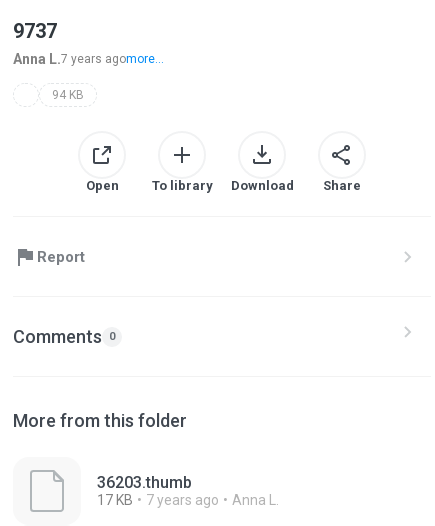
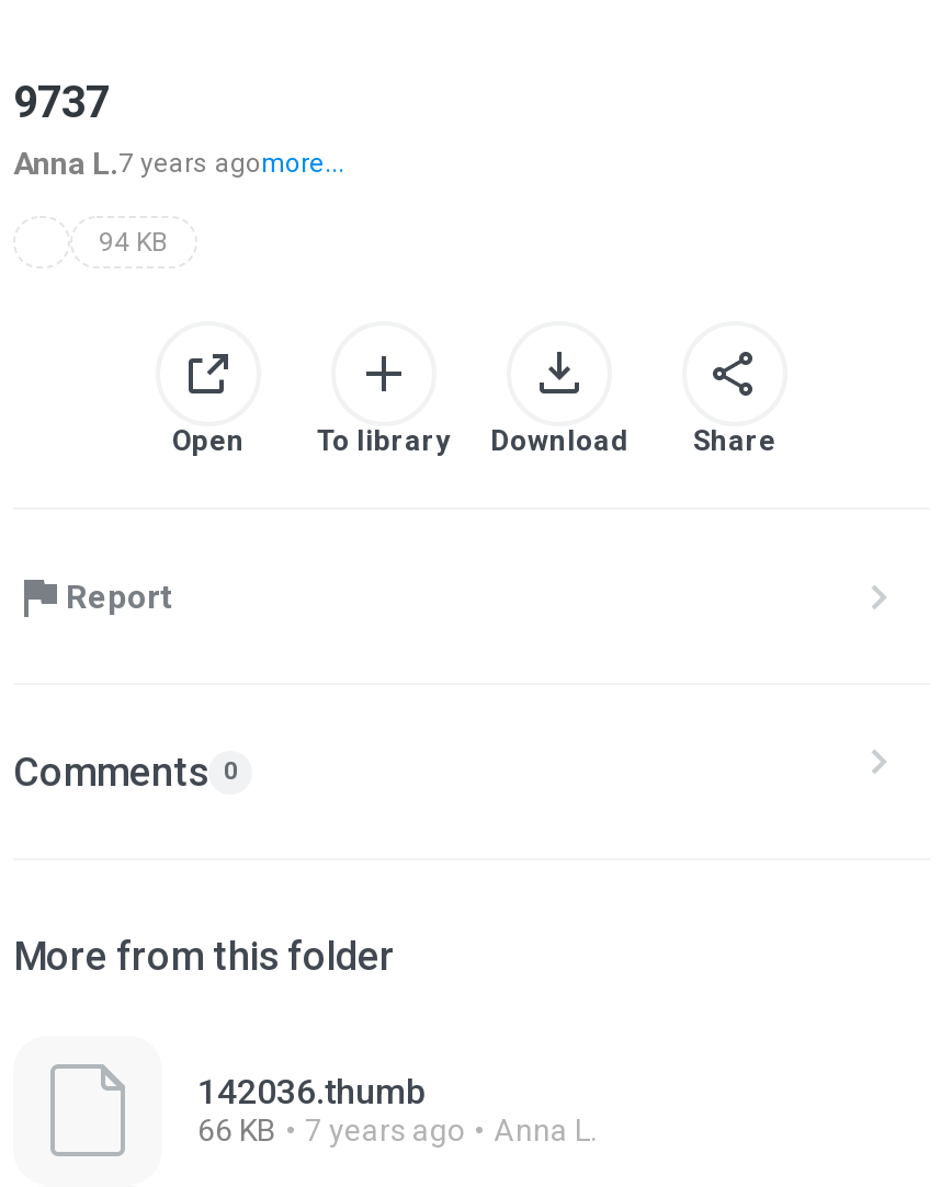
- 36203.thumb
- 17 KB
+ 142036.thumb
+ 66 KB
